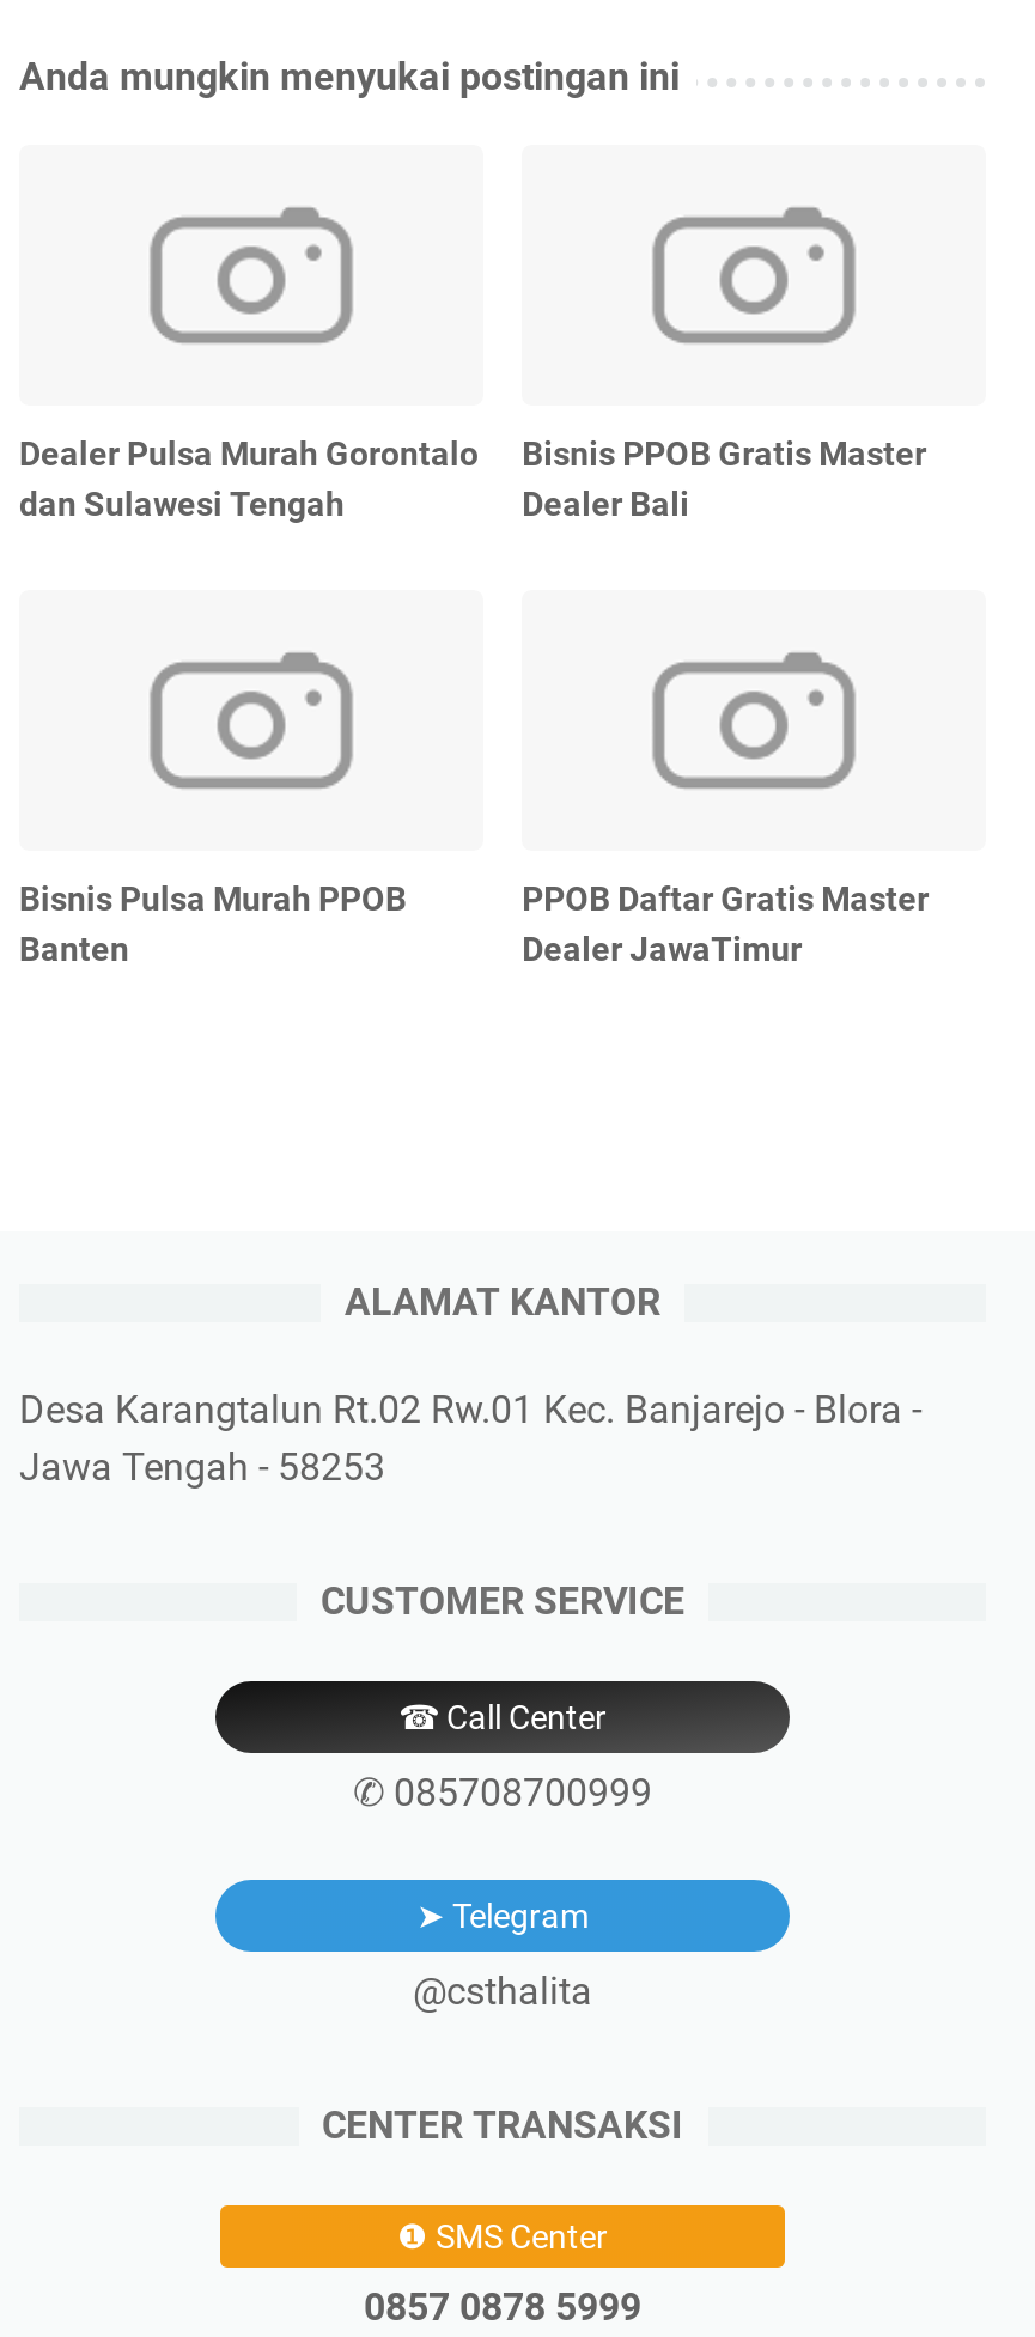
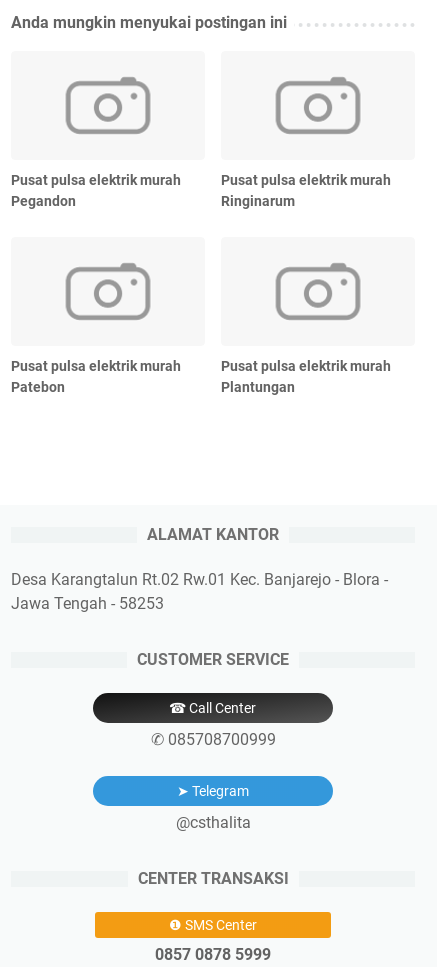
- Dealer Pulsa Murah Gorontalo
- dan Sulawesi Tengah
+ Pusat pulsa elektrik murah
+ Pegandon

- Bisnis PPOB Gratis Master
- Dealer Bali
+ Pusat pulsa elektrik murah
+ Ringinarum

- Bisnis Pulsa Murah PPOB
- Banten
+ Pusat pulsa elektrik murah
+ Patebon

- PPOB Daftar Gratis Master
- Dealer JawaTimur
+ Pusat pulsa elektrik murah
+ Plantungan
